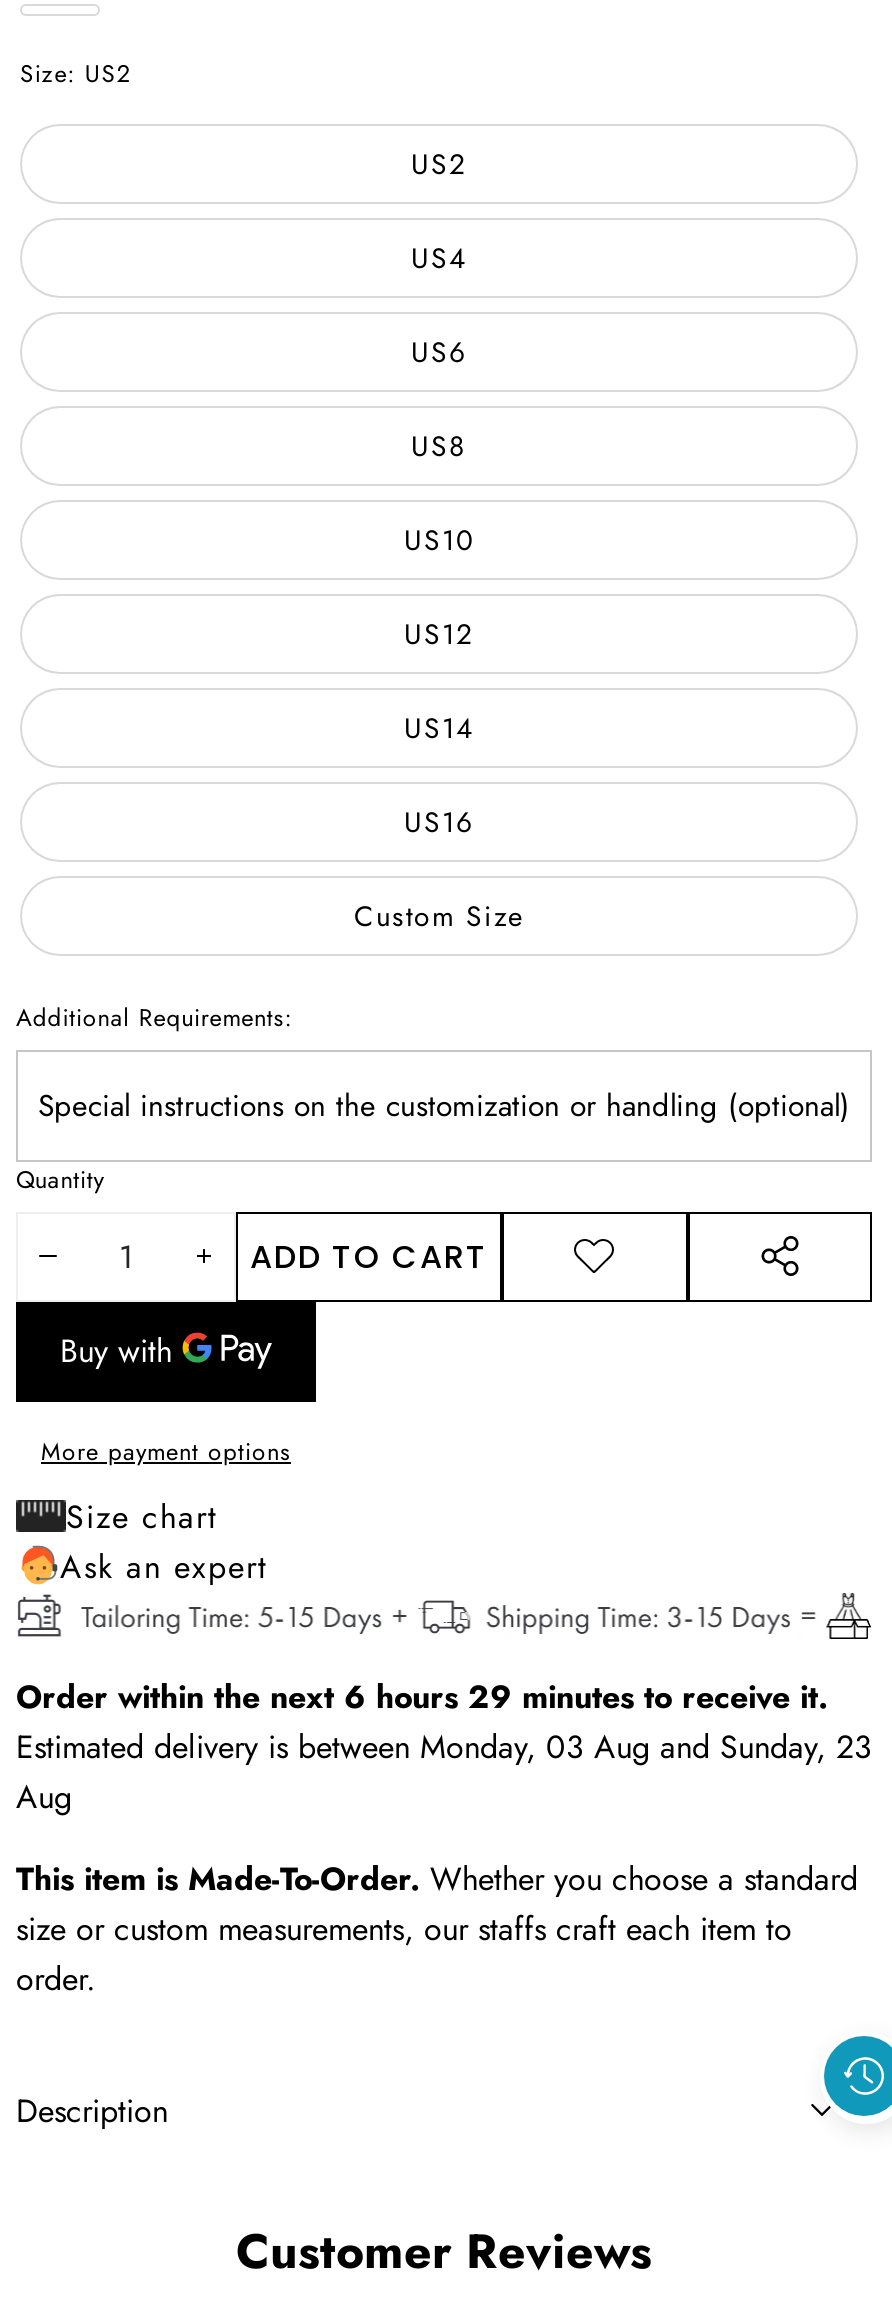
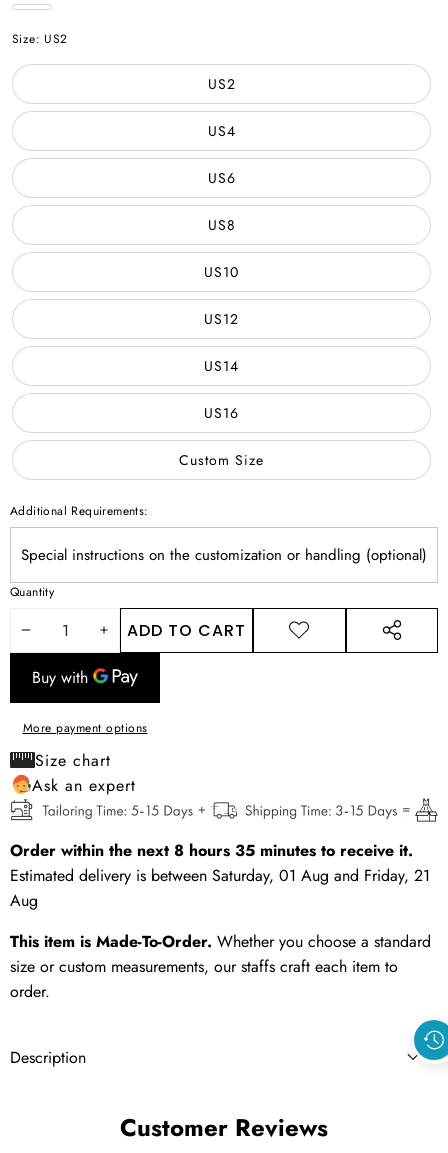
- Order within the next 6 hours 29 minutes to receive it.
+ Order within the next 8 hours 35 minutes to receive it.

- Estimated delivery is between Monday, 03 Aug and Sunday, 23
+ Estimated delivery is between Saturday, 01 Aug and Friday, 21
